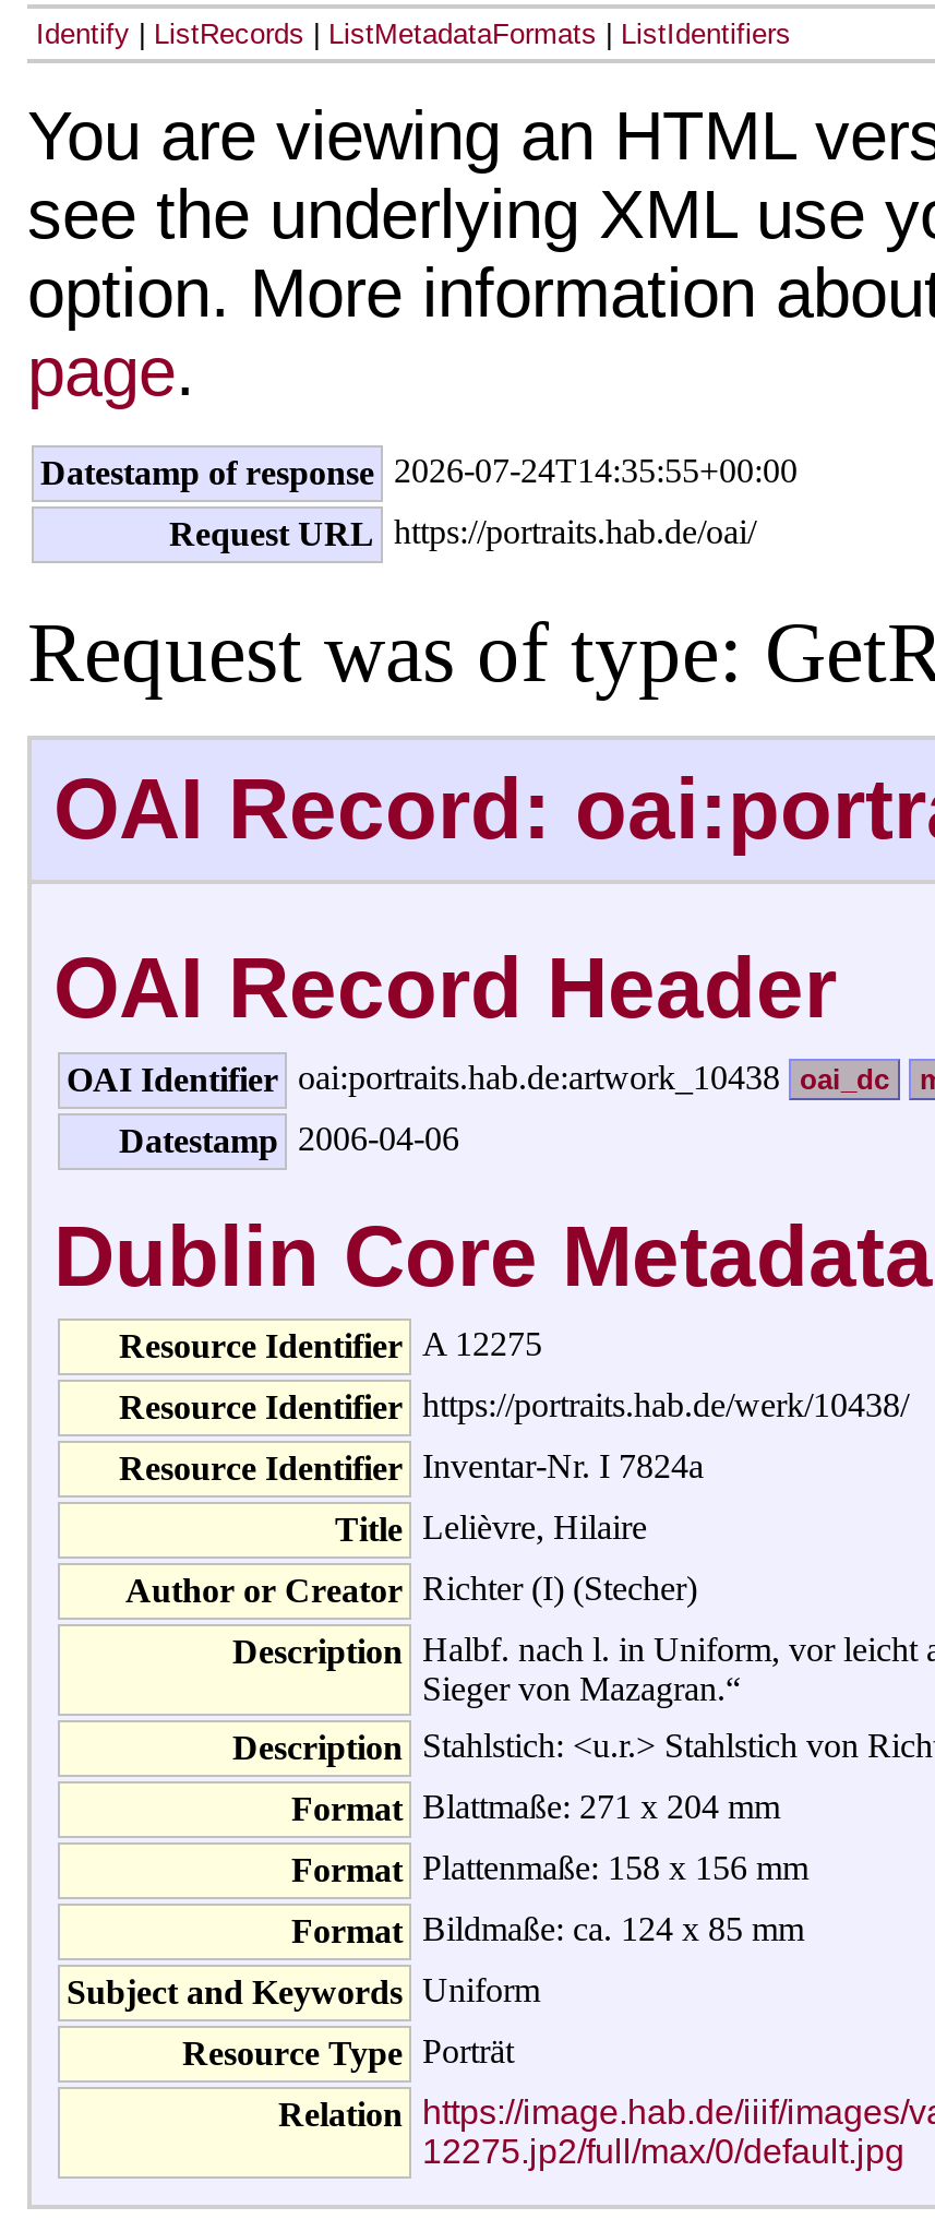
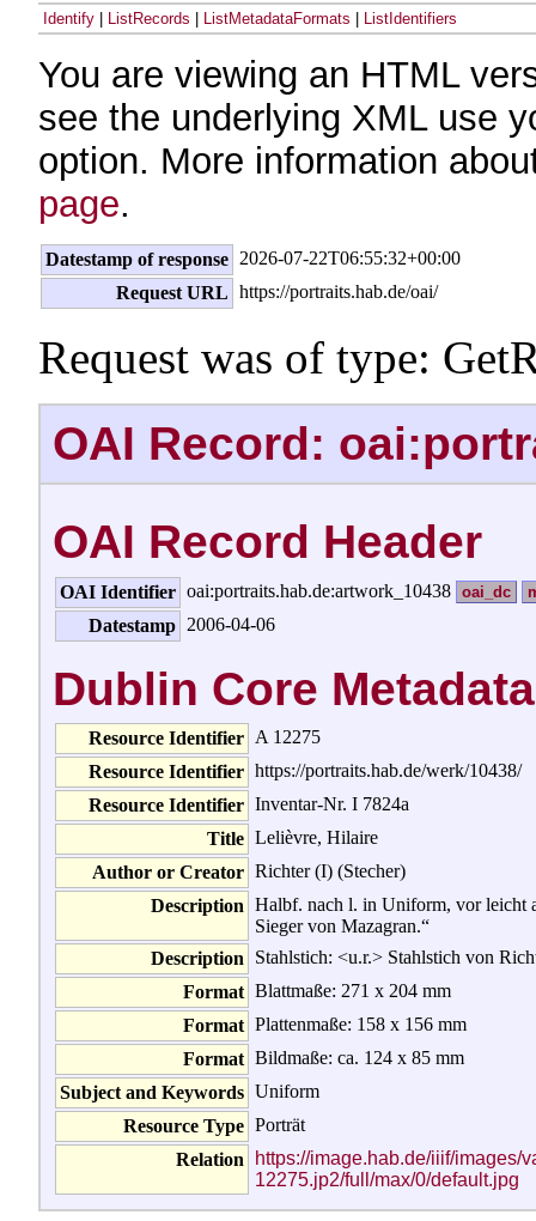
- Datestamp of response 2026-07-24T14:35:55+00:00
+ Datestamp of response 2026-07-22T06:55:32+00:00
